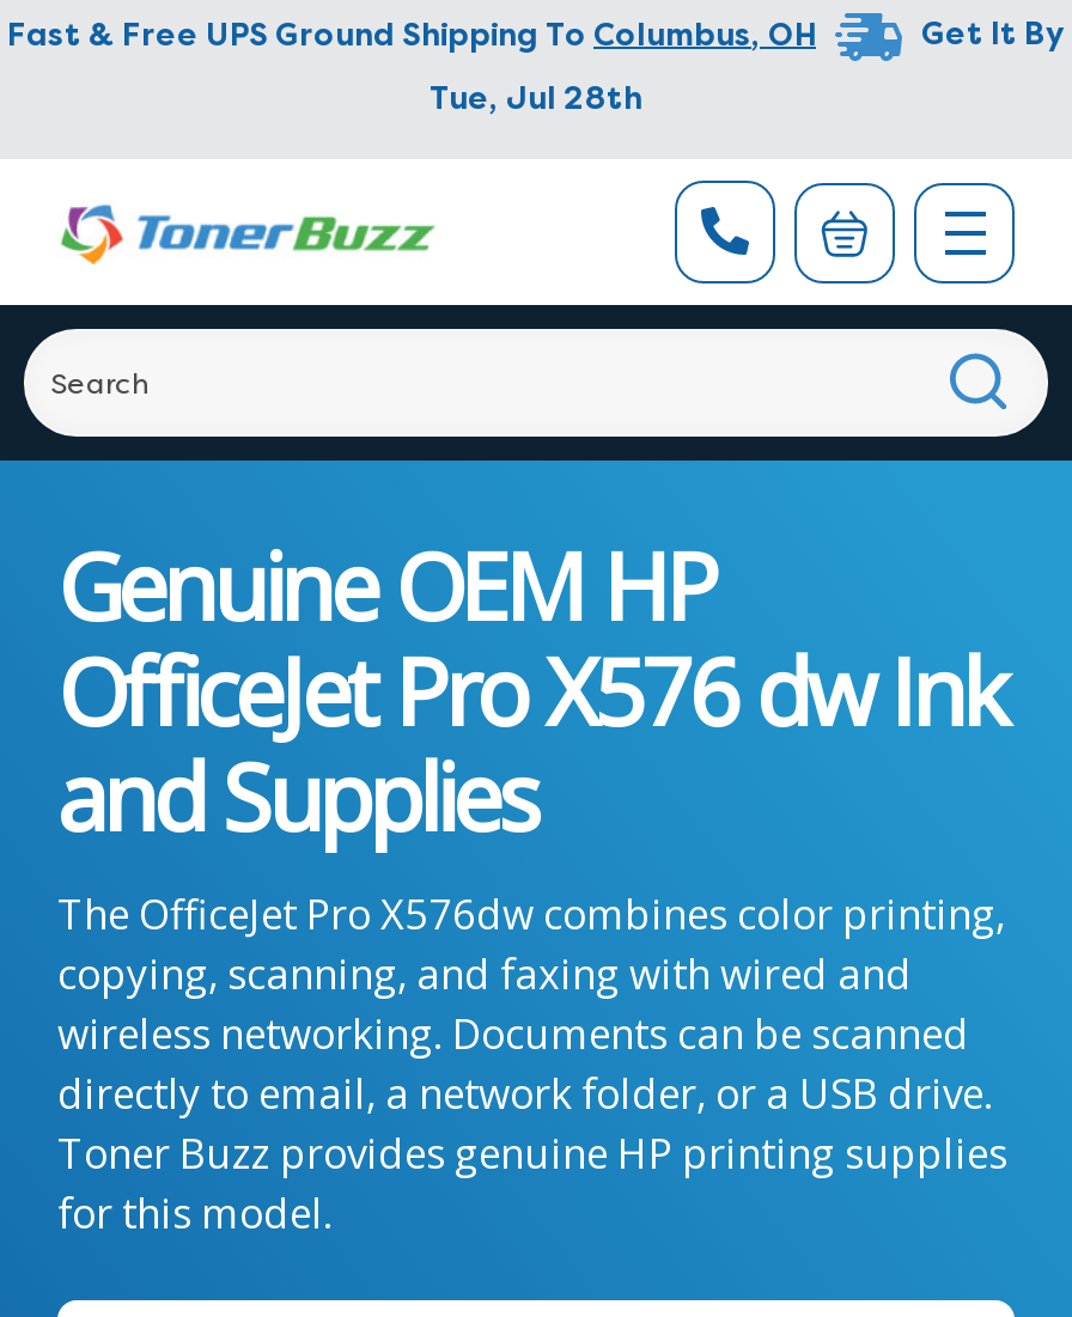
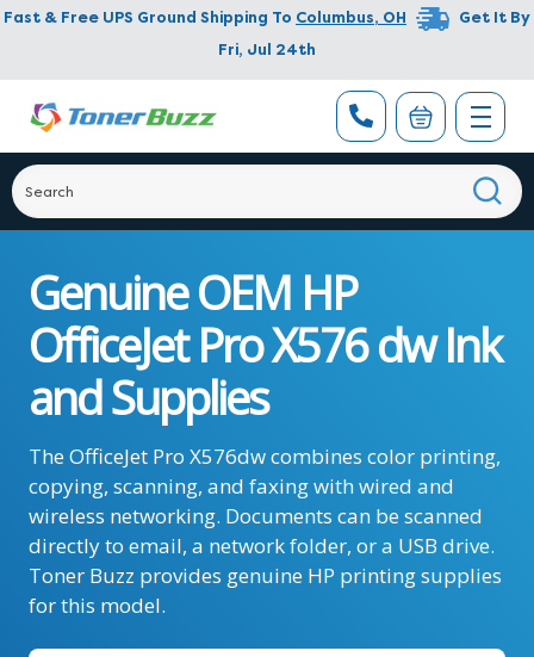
- Tue, Jul 28th
+ Fri, Jul 24th
